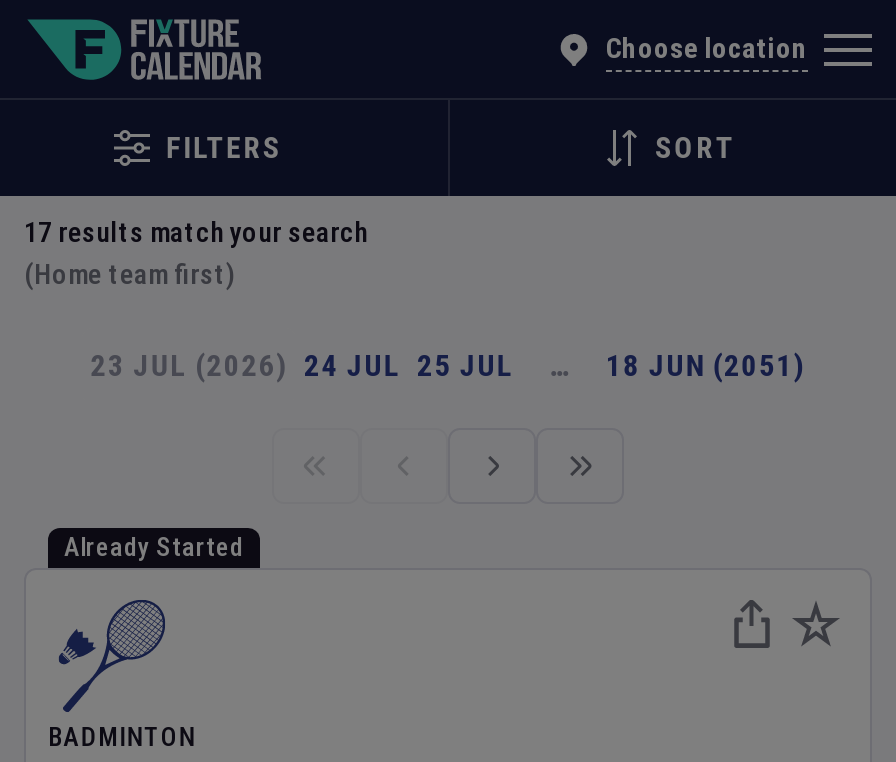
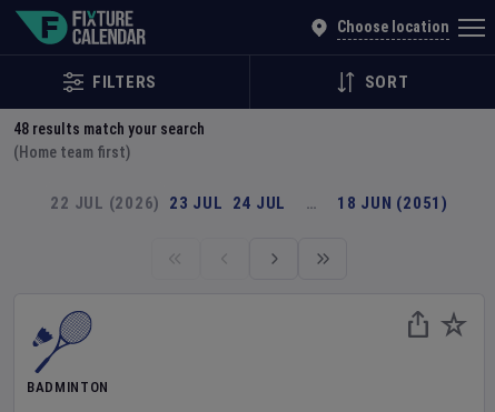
- 17 results match your search
+ 48 results match your search

- 23 JUL (2026) 24 JUL 25 JUL
+ 22 JUL (2026) 23 JUL 24 JUL

- Already Started
